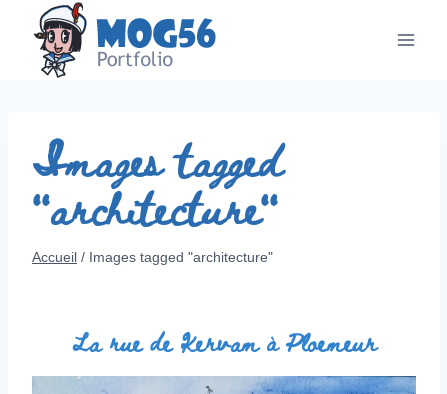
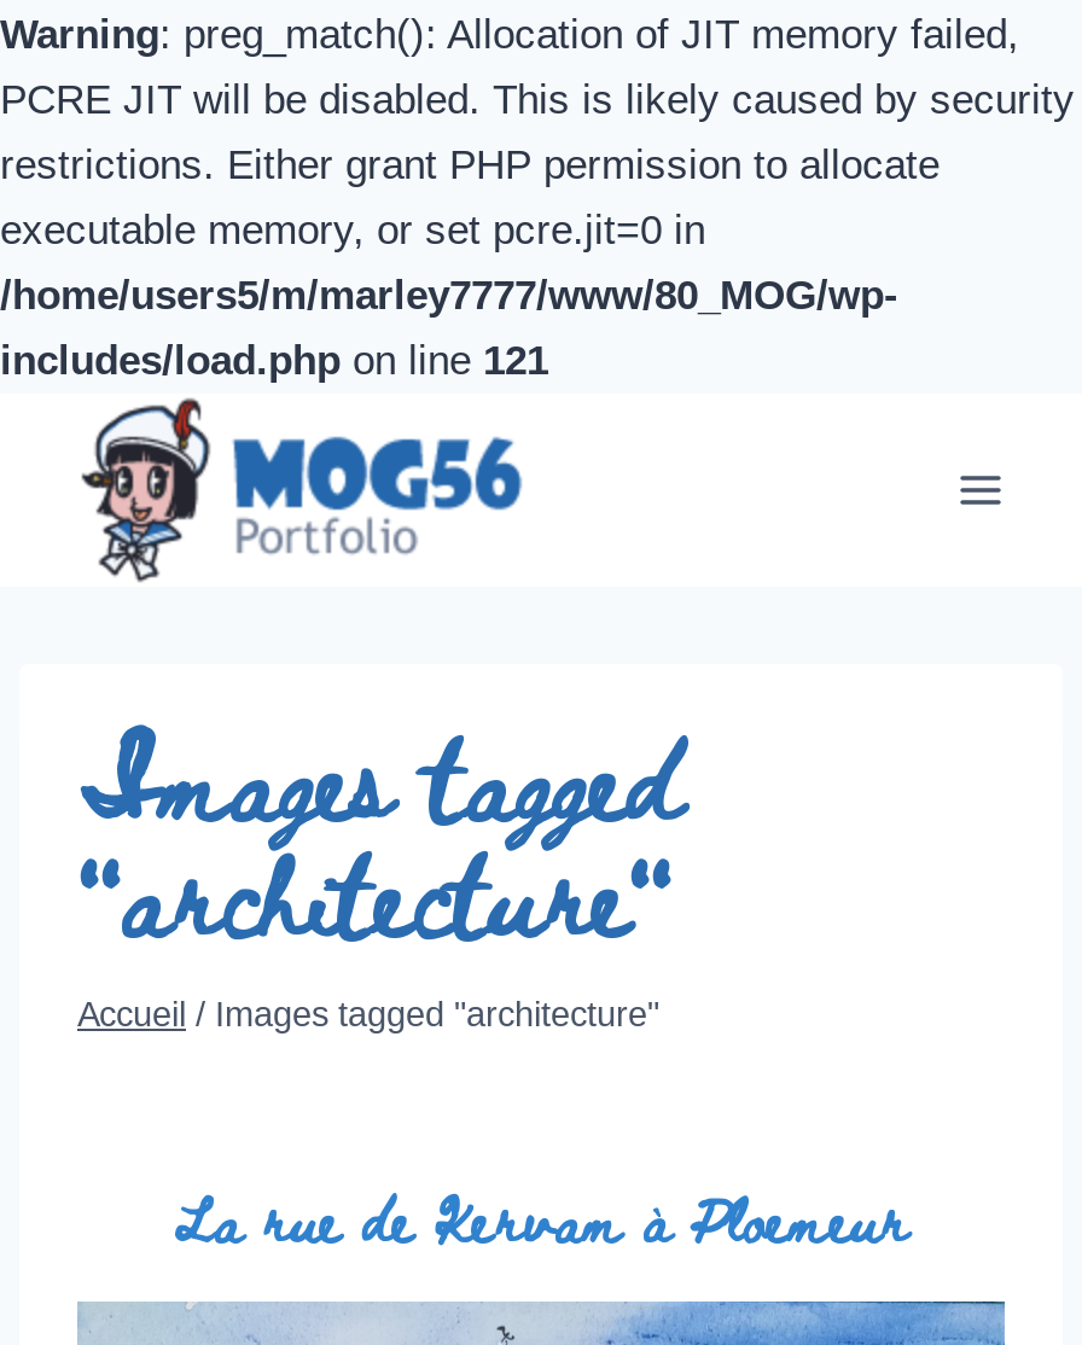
+ Warning: preg_match(): Allocation of JIT memory failed,
+ PCRE JIT will be disabled. This is likely caused by security
+ restrictions. Either grant PHP permission to allocate
+ executable memory, or set pcre.jit=0 in
+ /home/users5/m/marley7777/www/80_MOG/wp-
+ includes/load.php on line 121
